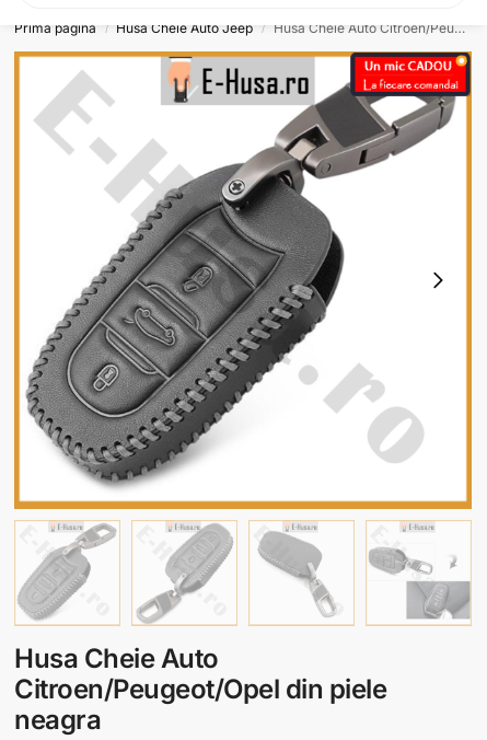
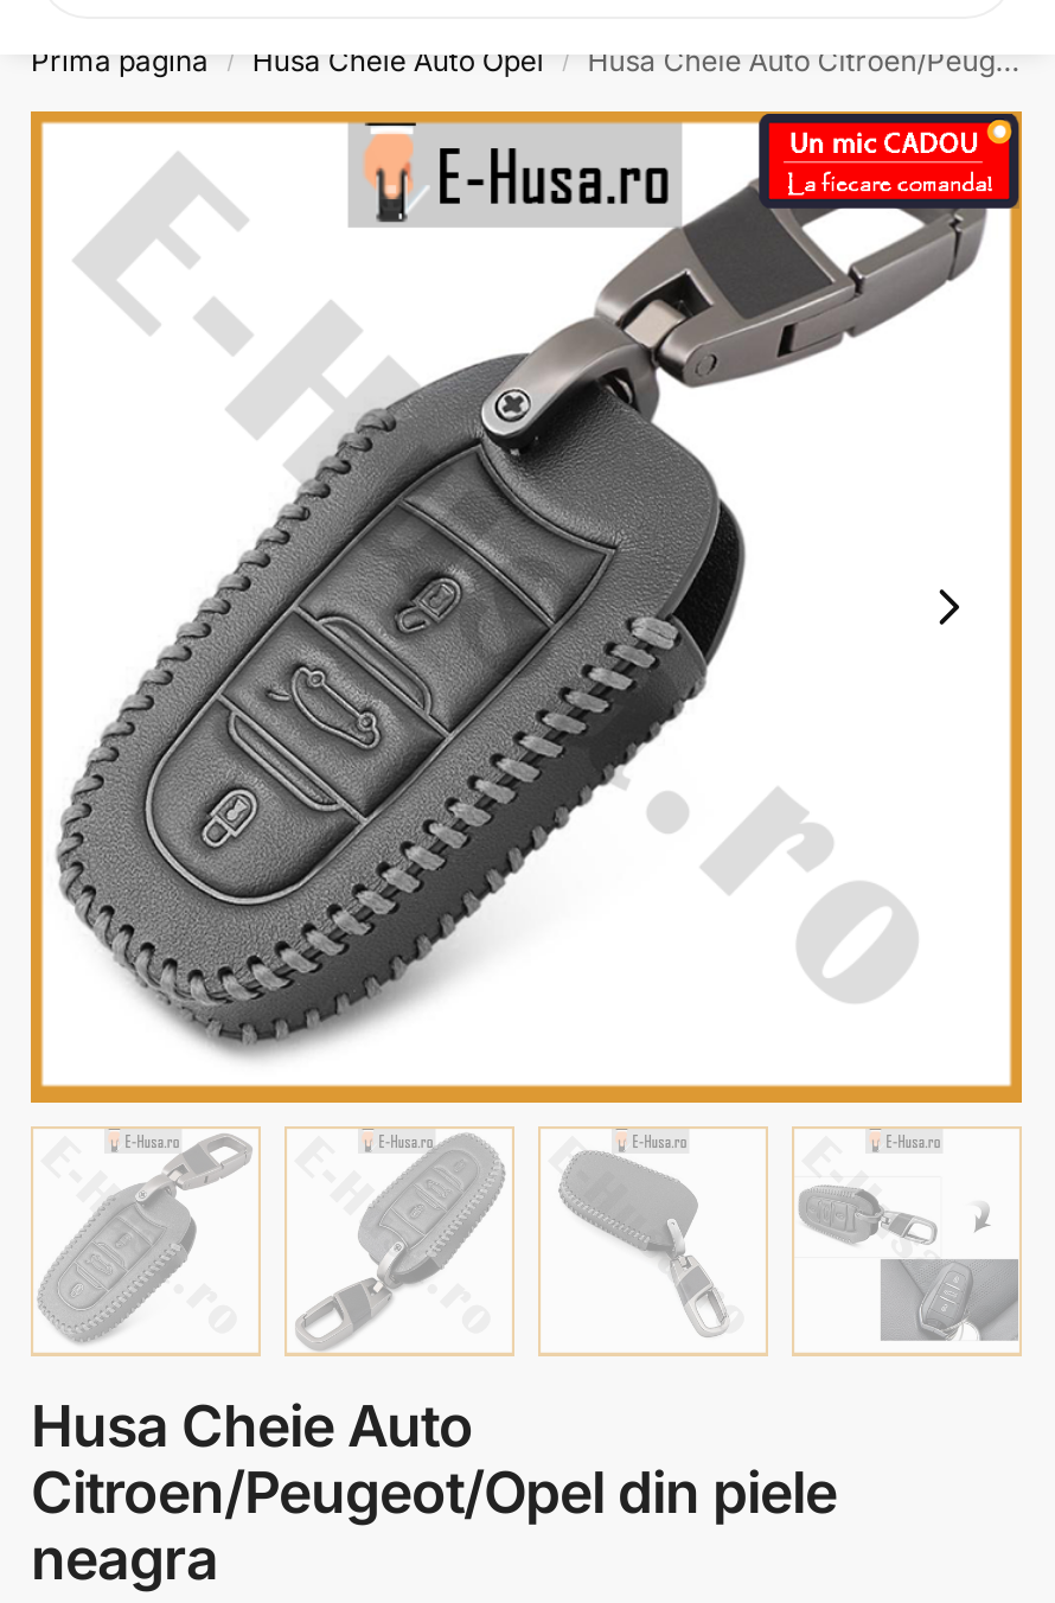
- Husa Cheie Auto Jeep
+ Husa Cheie Auto Opel
